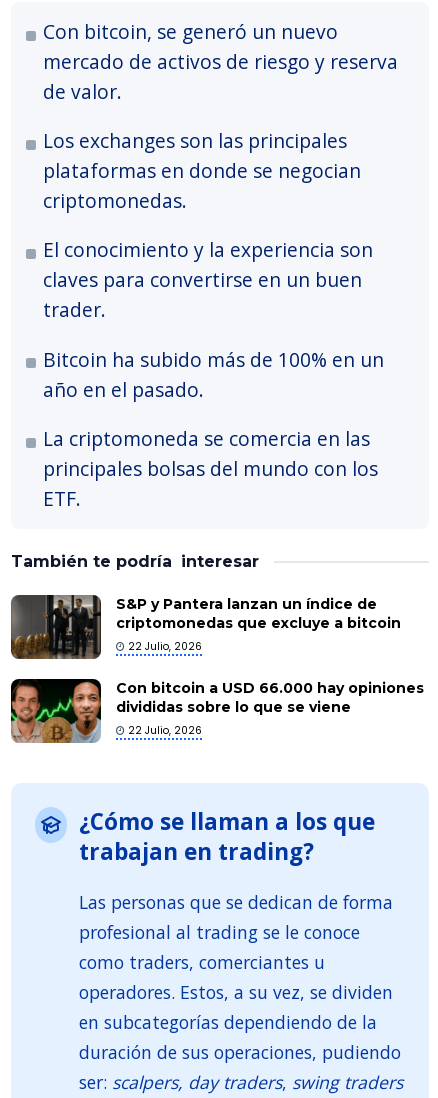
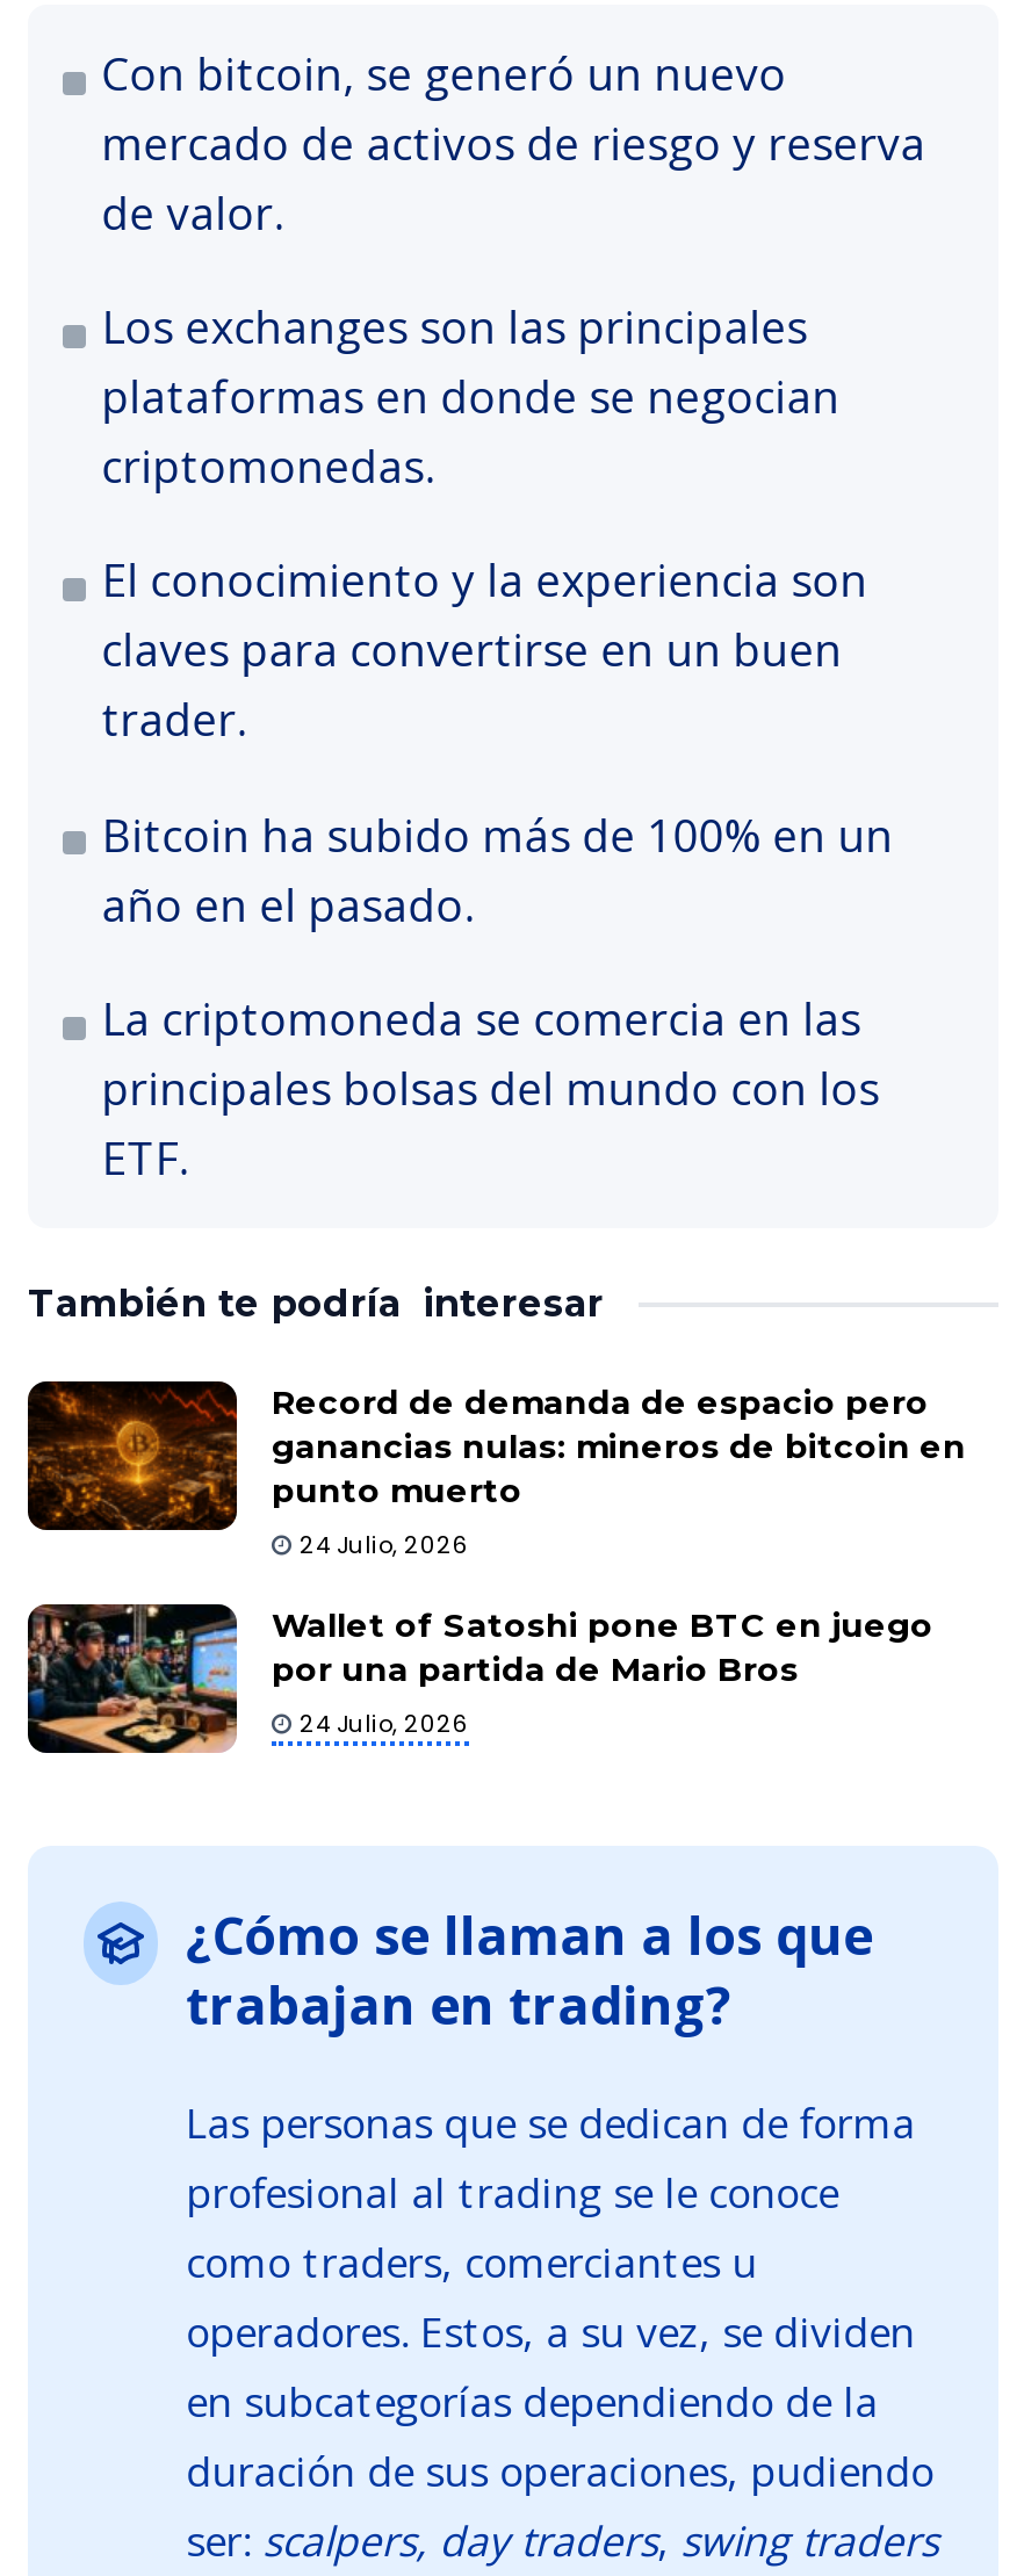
- [image]
- S&P y Pantera lanzan un índice de
- criptomonedas que excluye a bitcoin
- 22 Julio, 2026
+ [image]
+ Record de demanda de espacio pero
+ ganancias nulas: mineros de bitcoin en
+ punto muerto
+ 24 Julio, 2026

- [image]
- Con bitcoin a USD 66.000 hay opiniones
- divididas sobre lo que se viene
- 22 Julio, 2026
+ [image]
+ Wallet of Satoshi pone BTC en juego
+ por una partida de Mario Bros
+ 24 Julio, 2026
